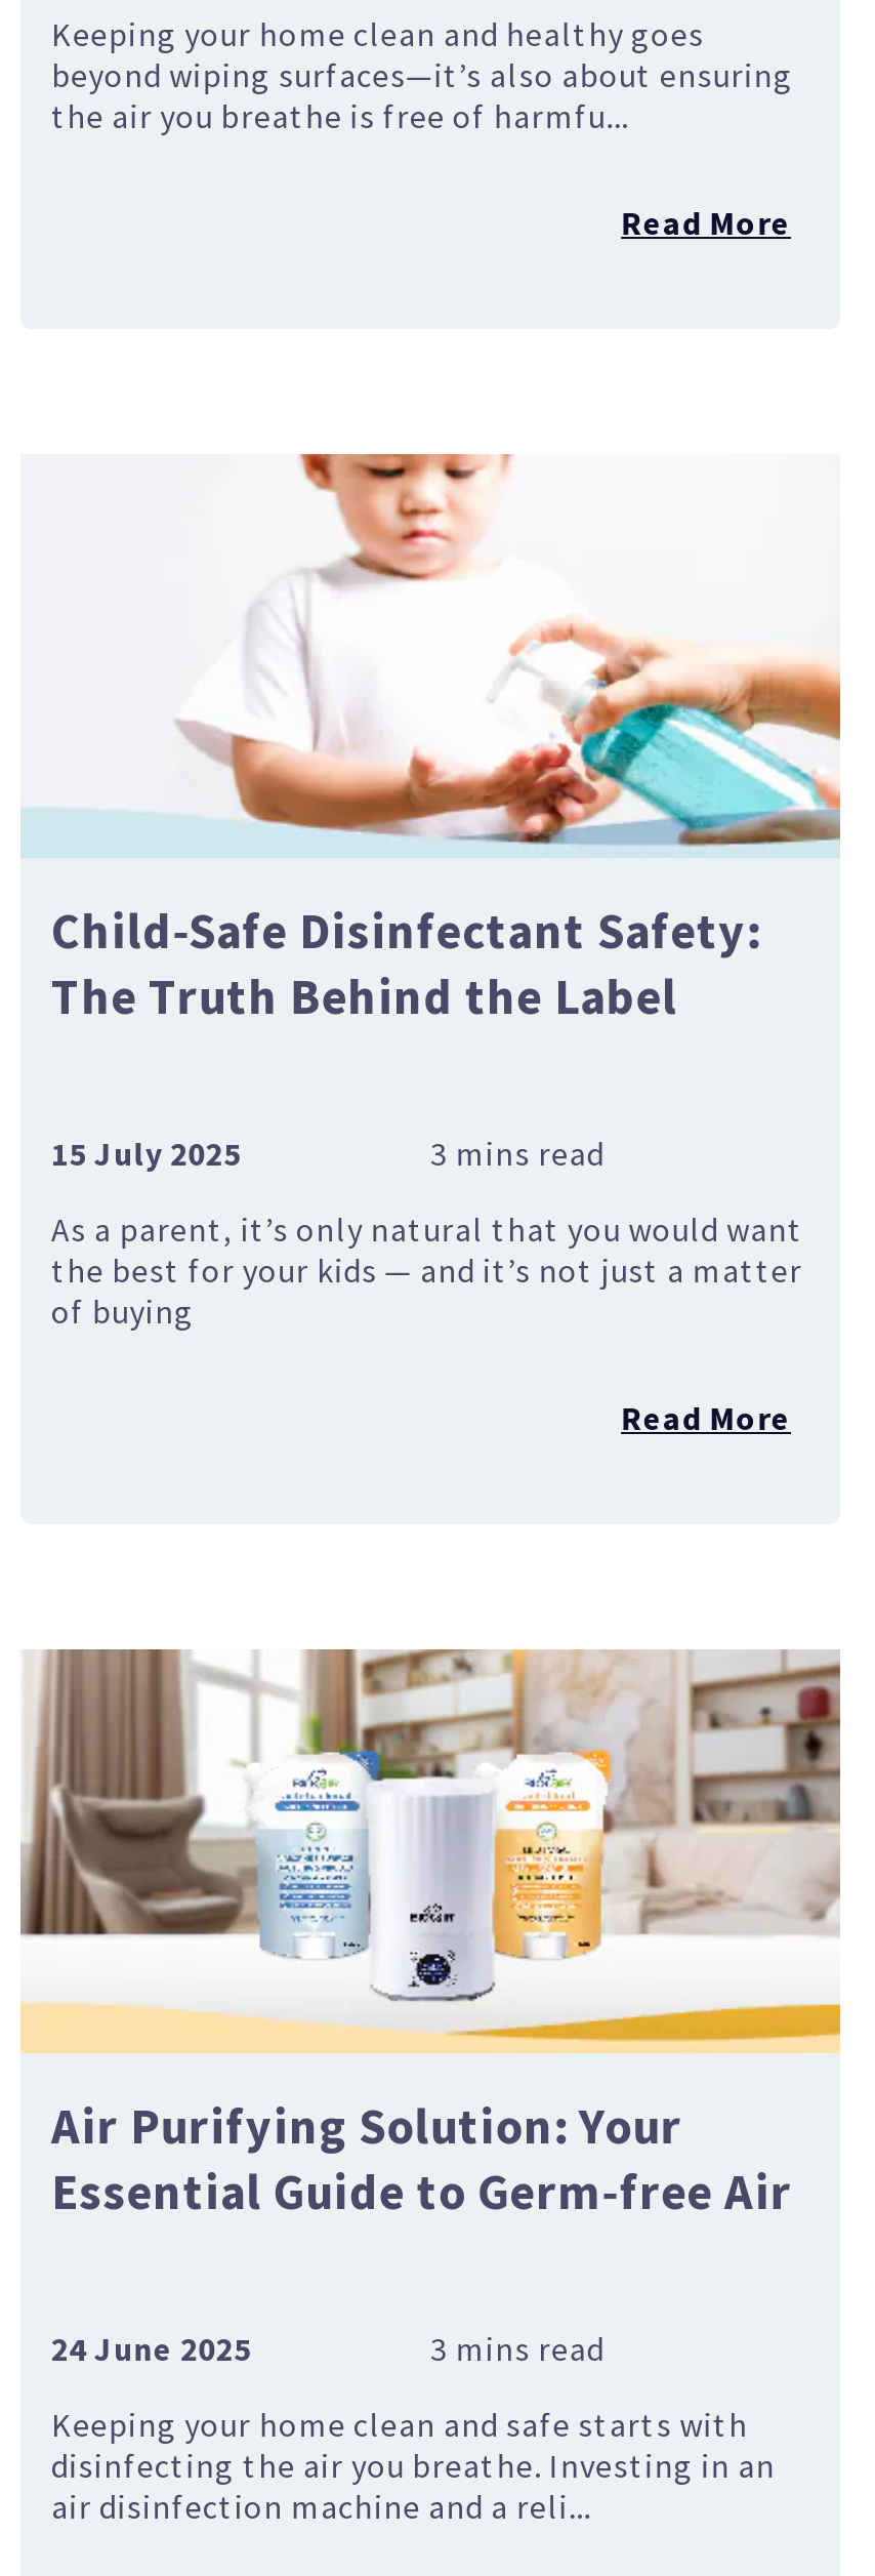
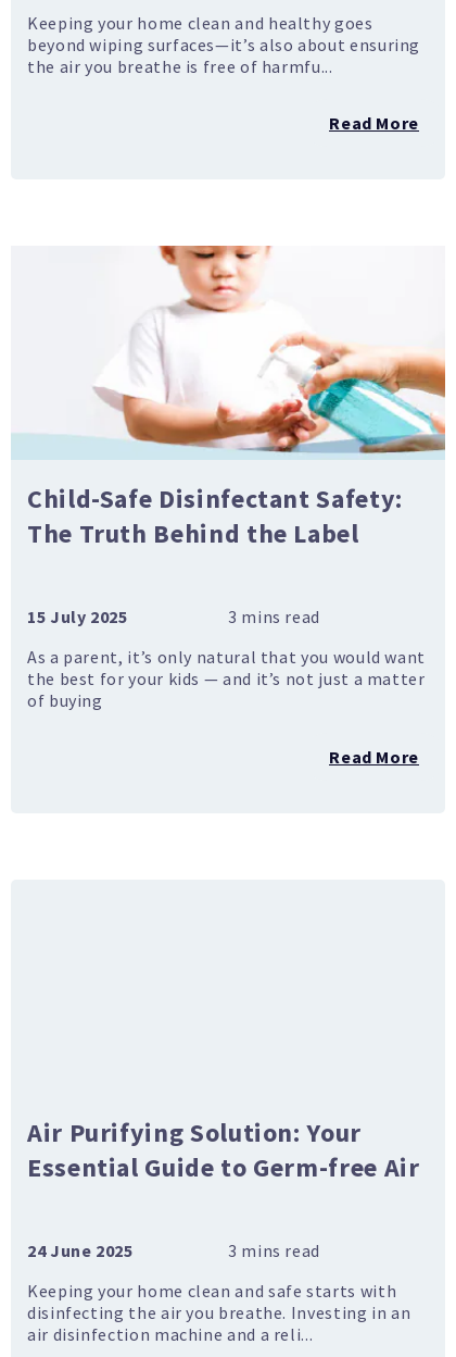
- [image]
